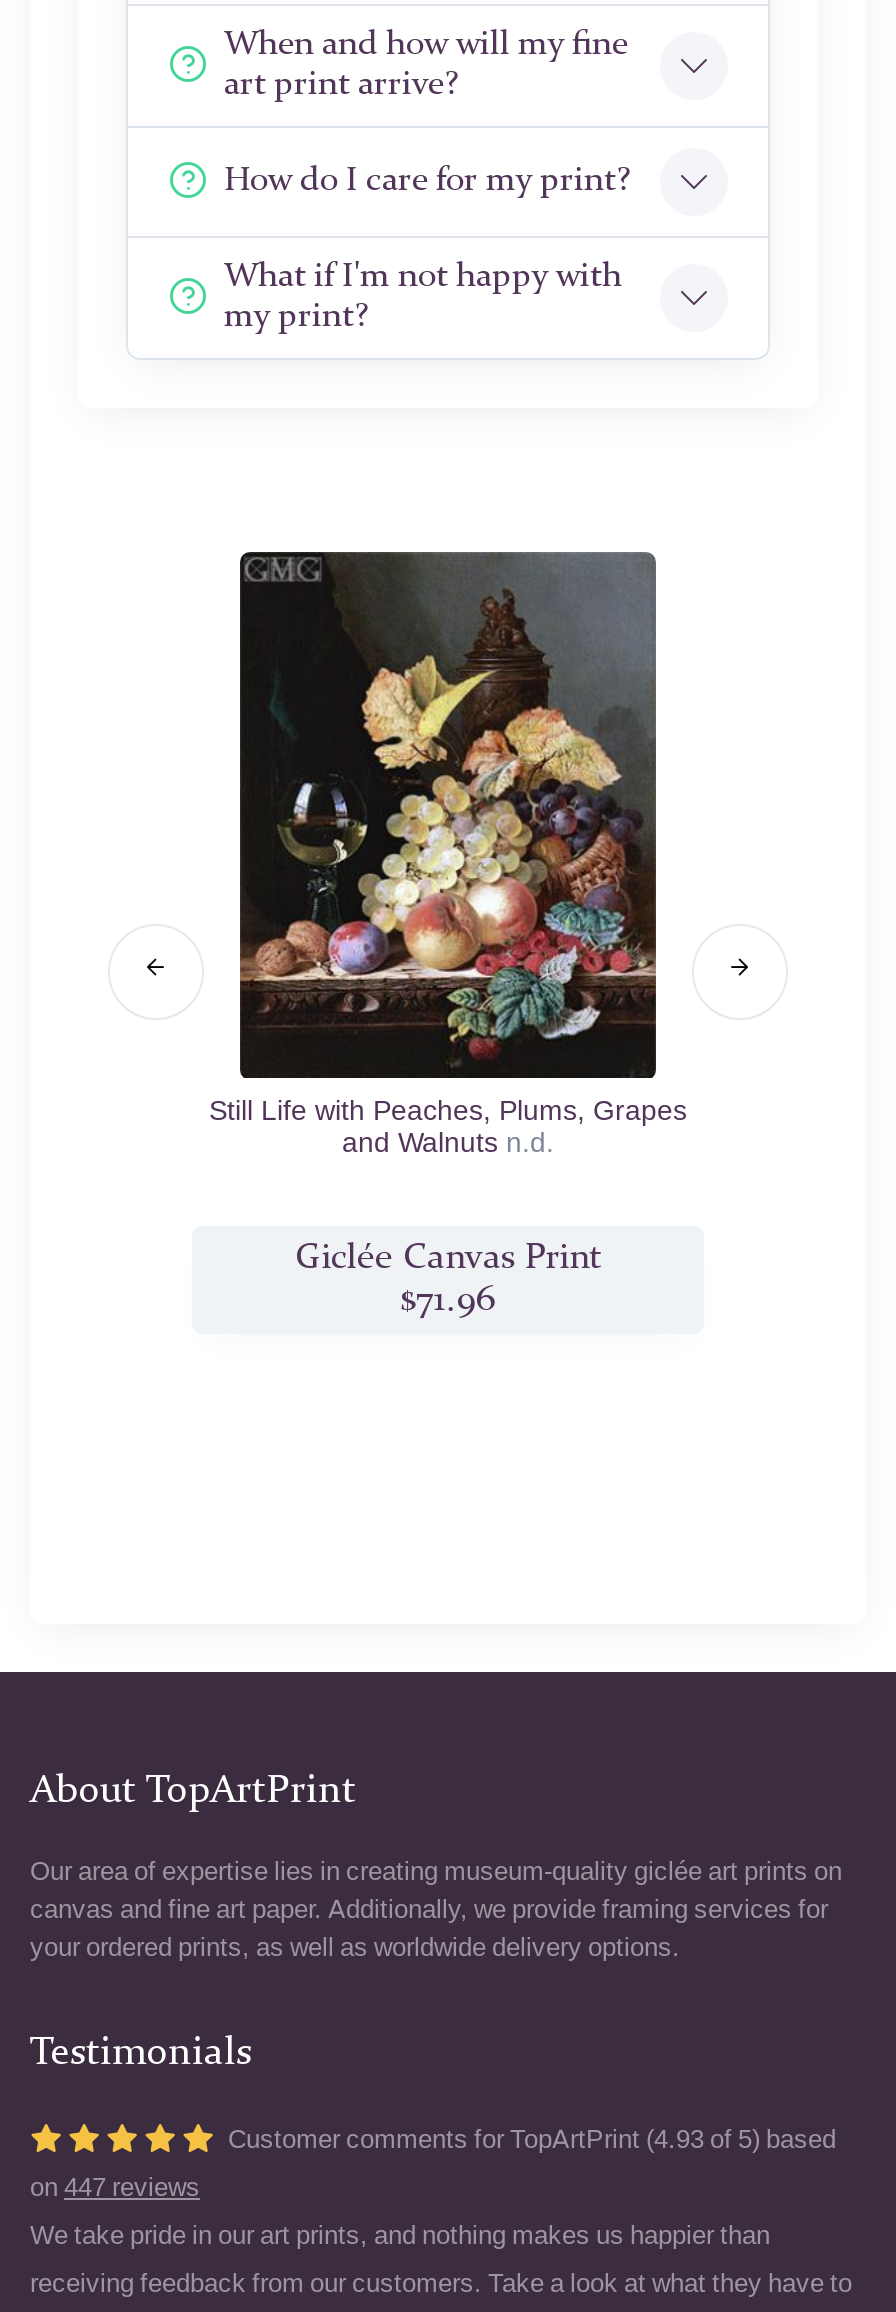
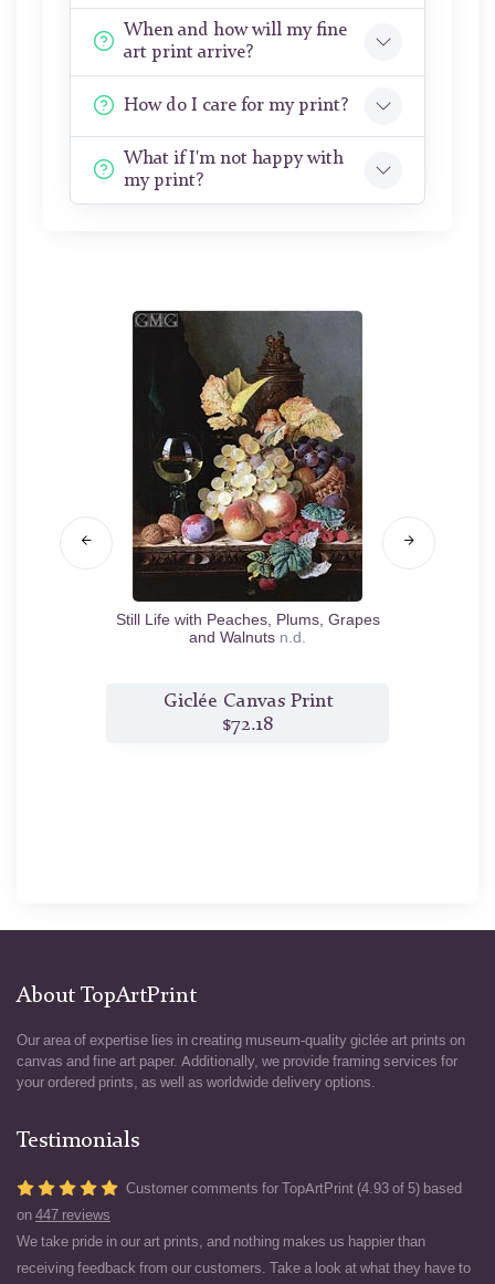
- $71.96
+ $72.18
